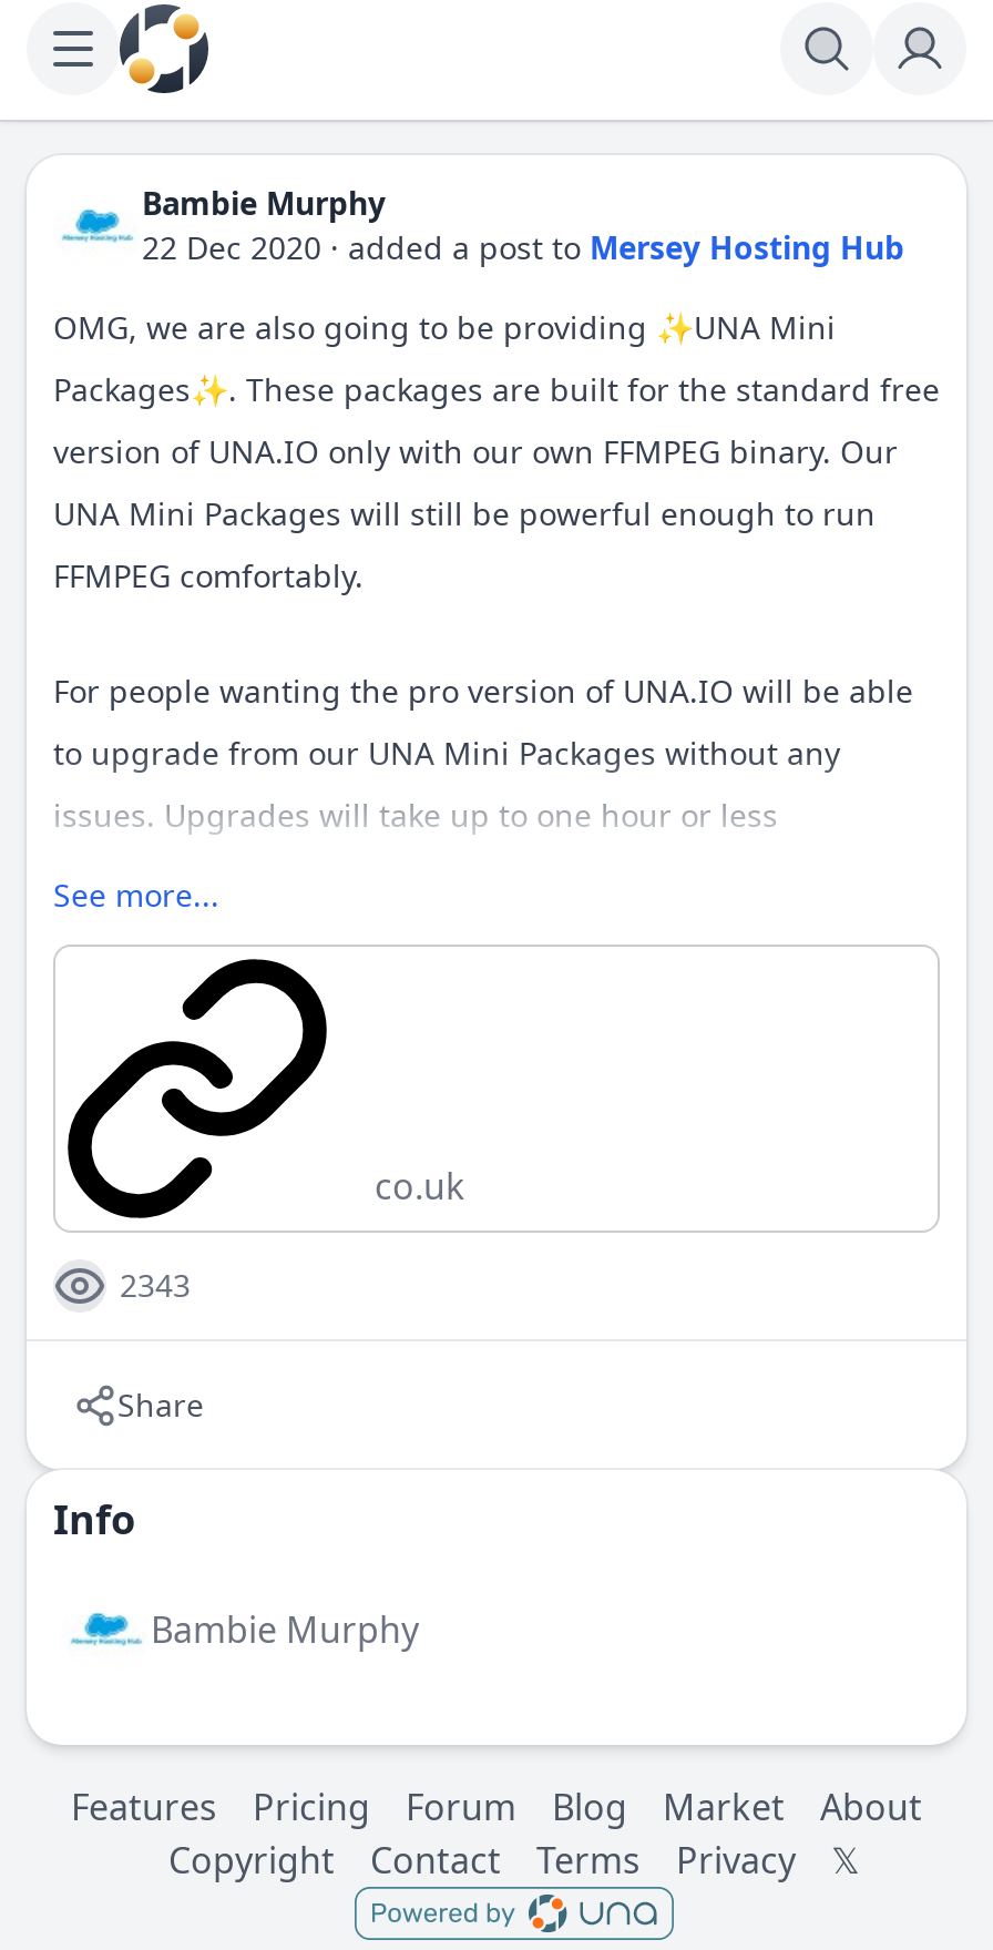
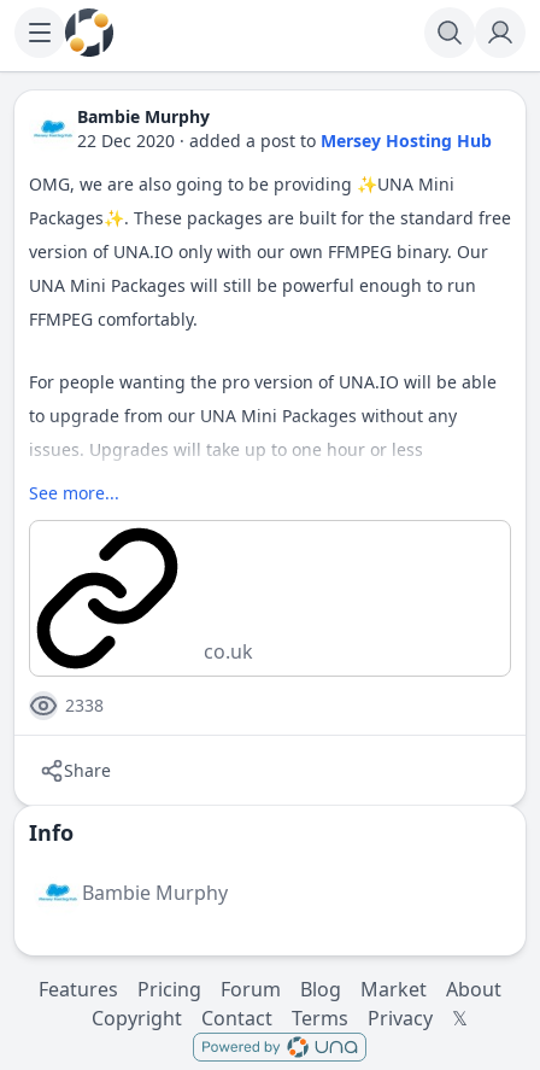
- 2343
+ 2338
